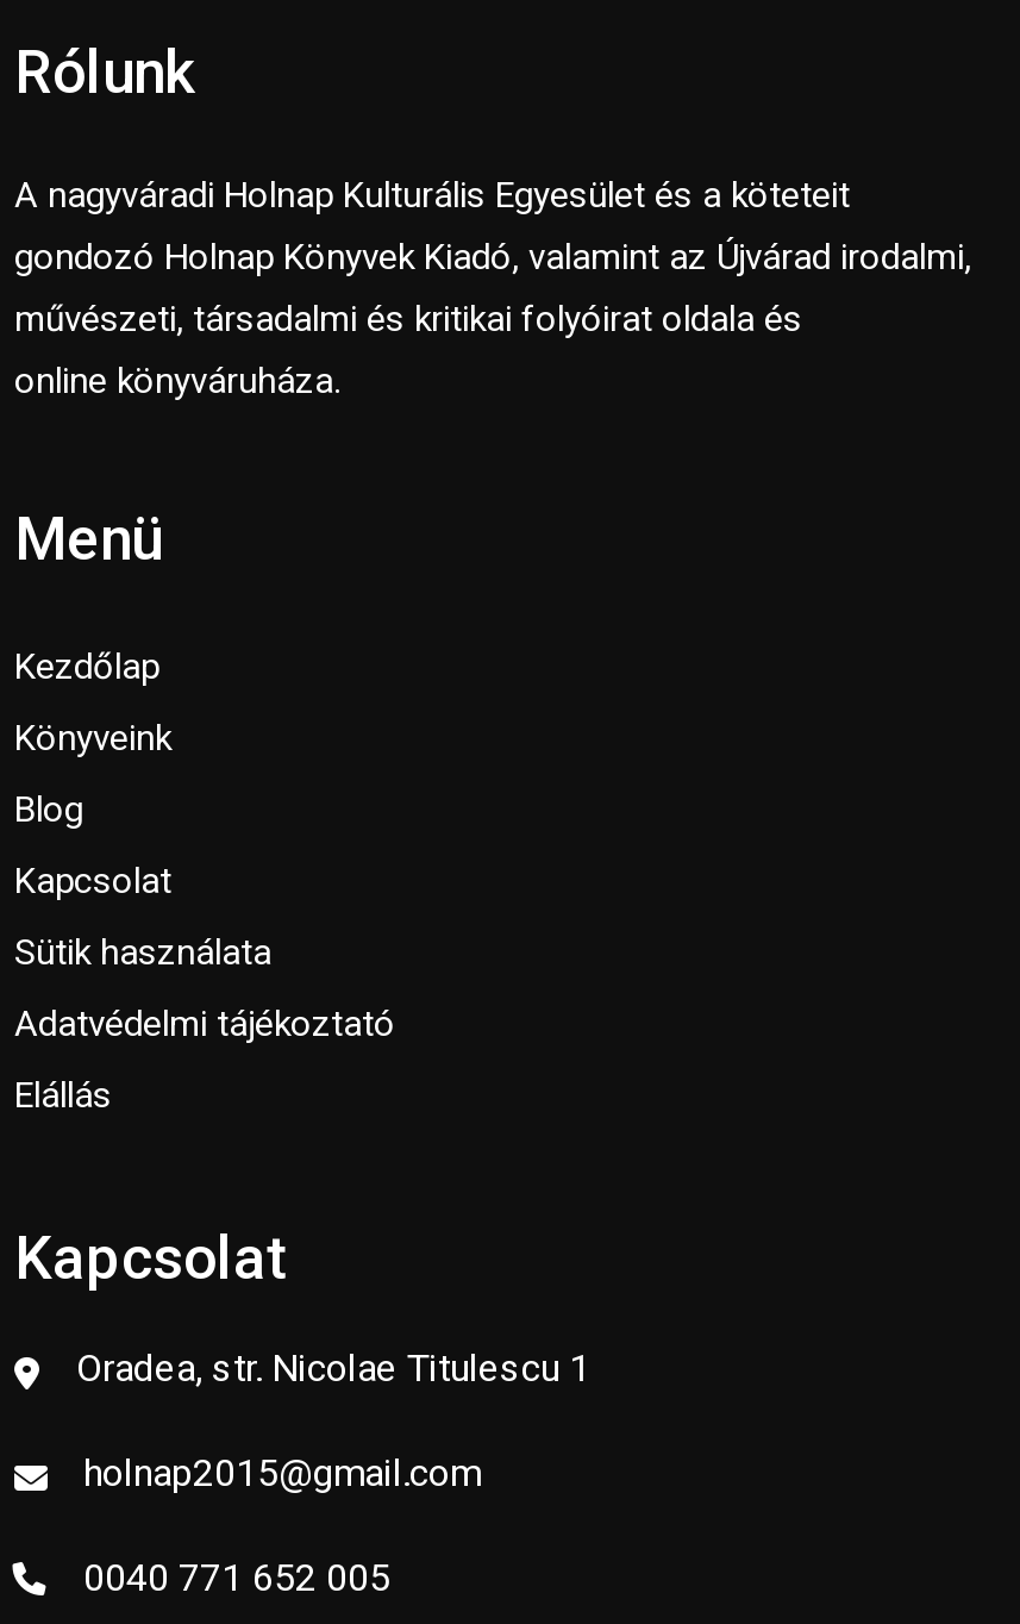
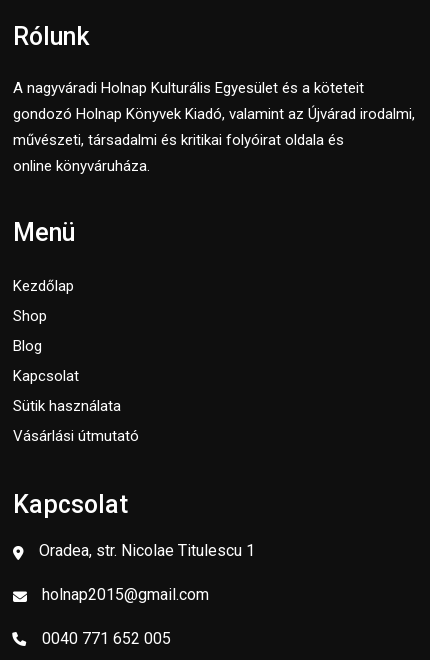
- Könyveink
+ Shop

- Adatvédelmi tájékoztató
- Elállás
+ Vásárlási útmutató
